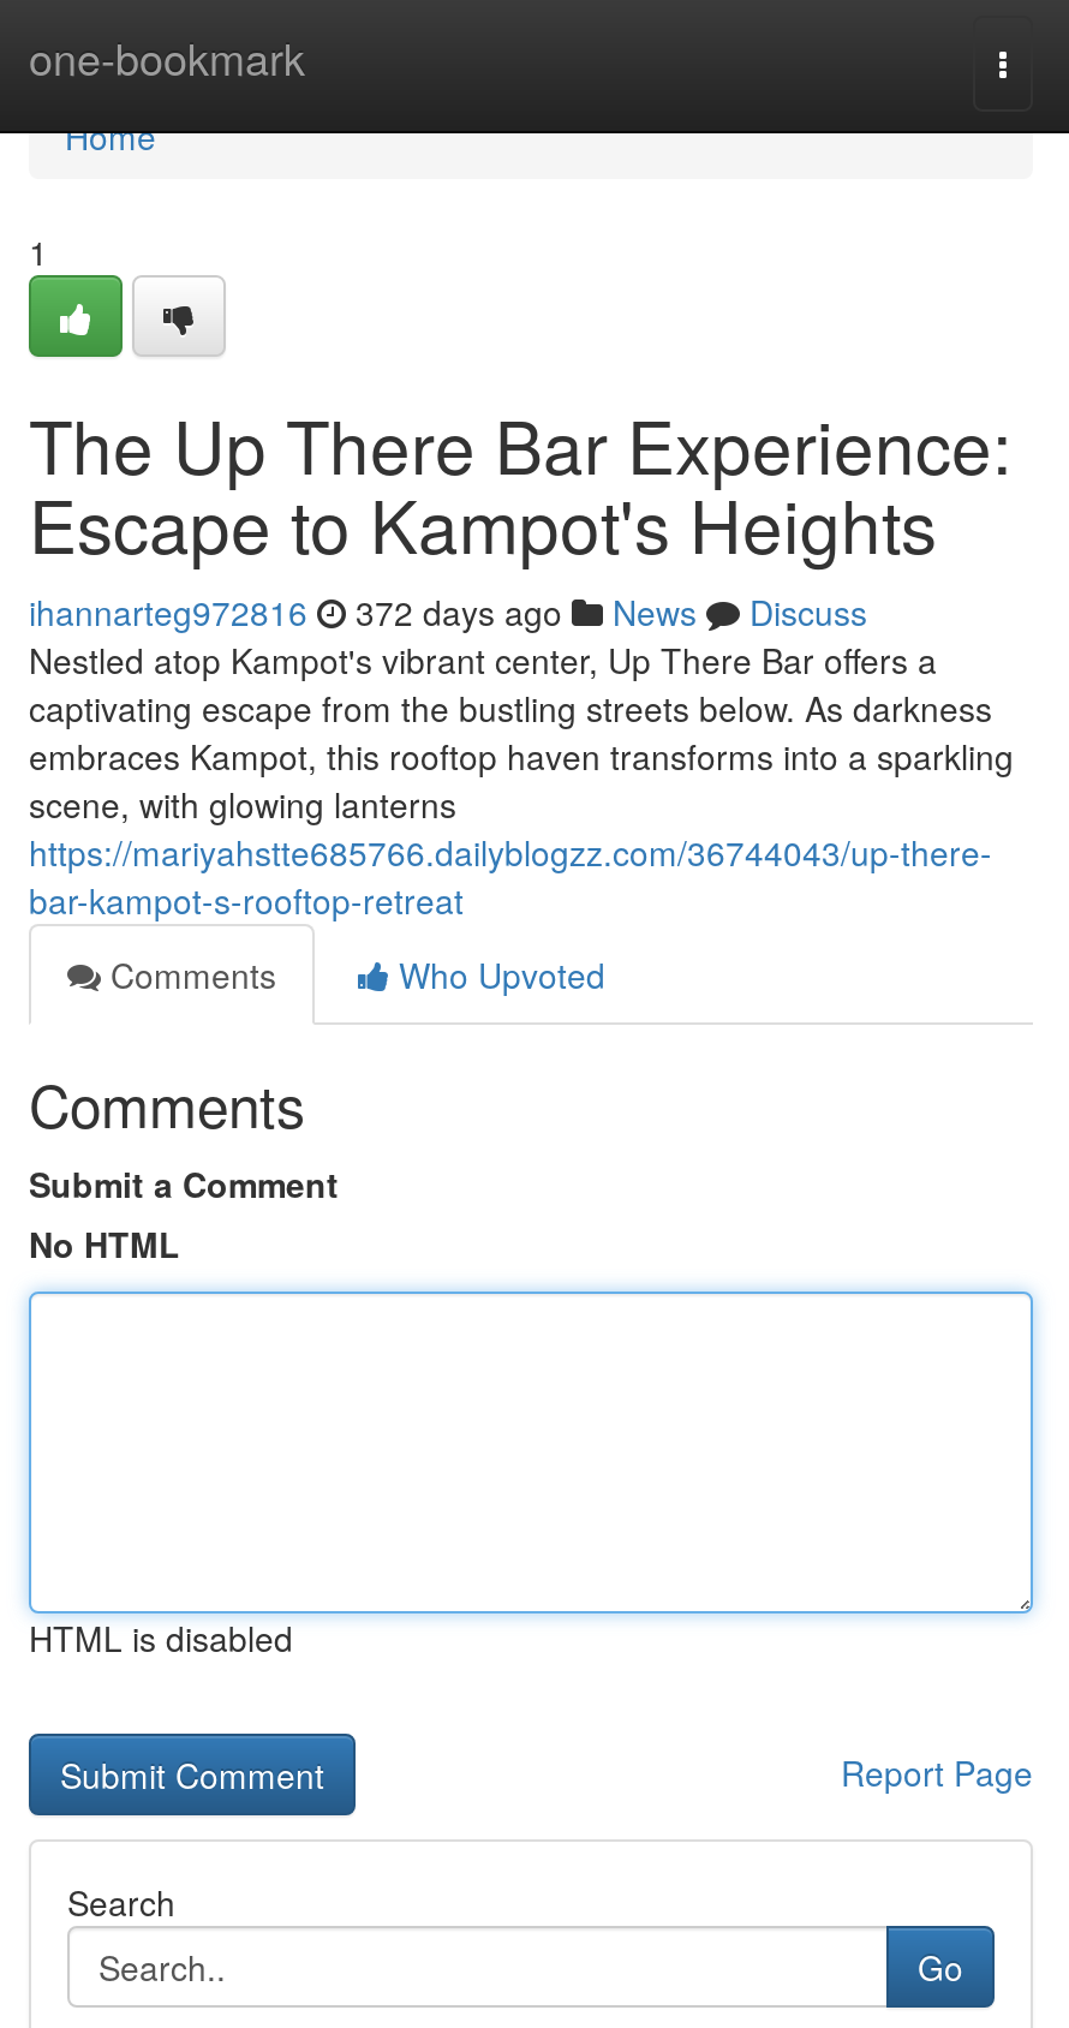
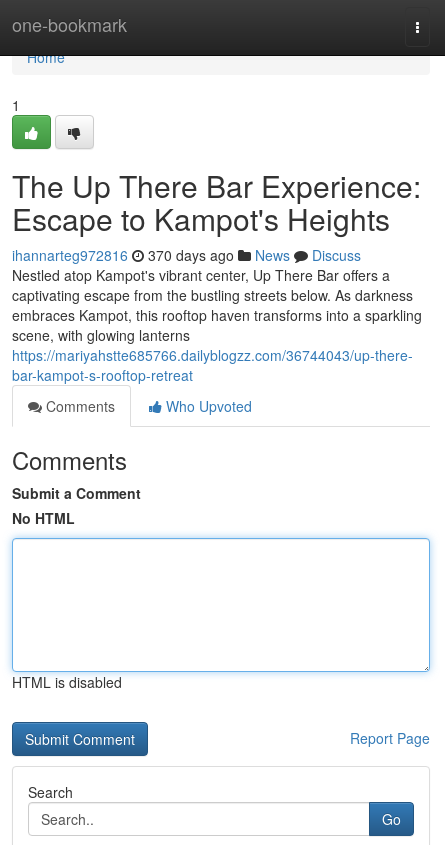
- ihannarteg972816 372 days ago News Discuss
+ ihannarteg972816 370 days ago News Discuss
